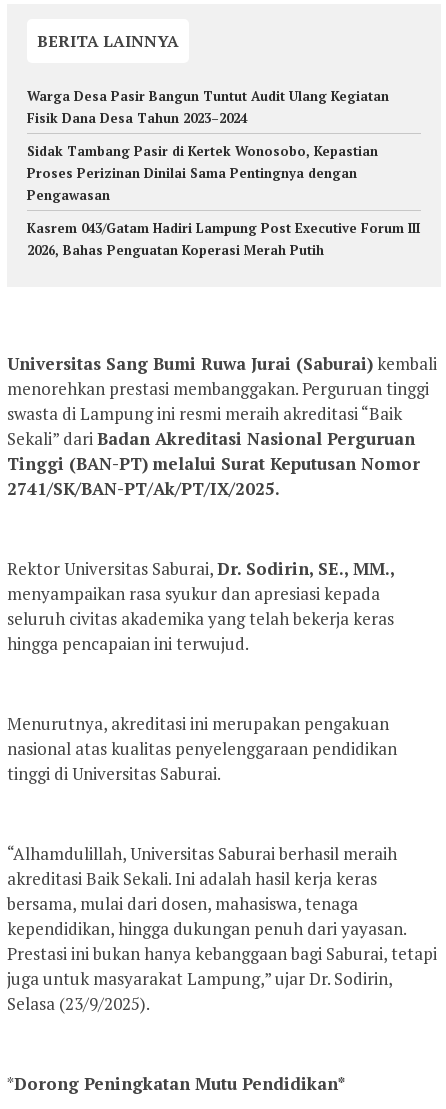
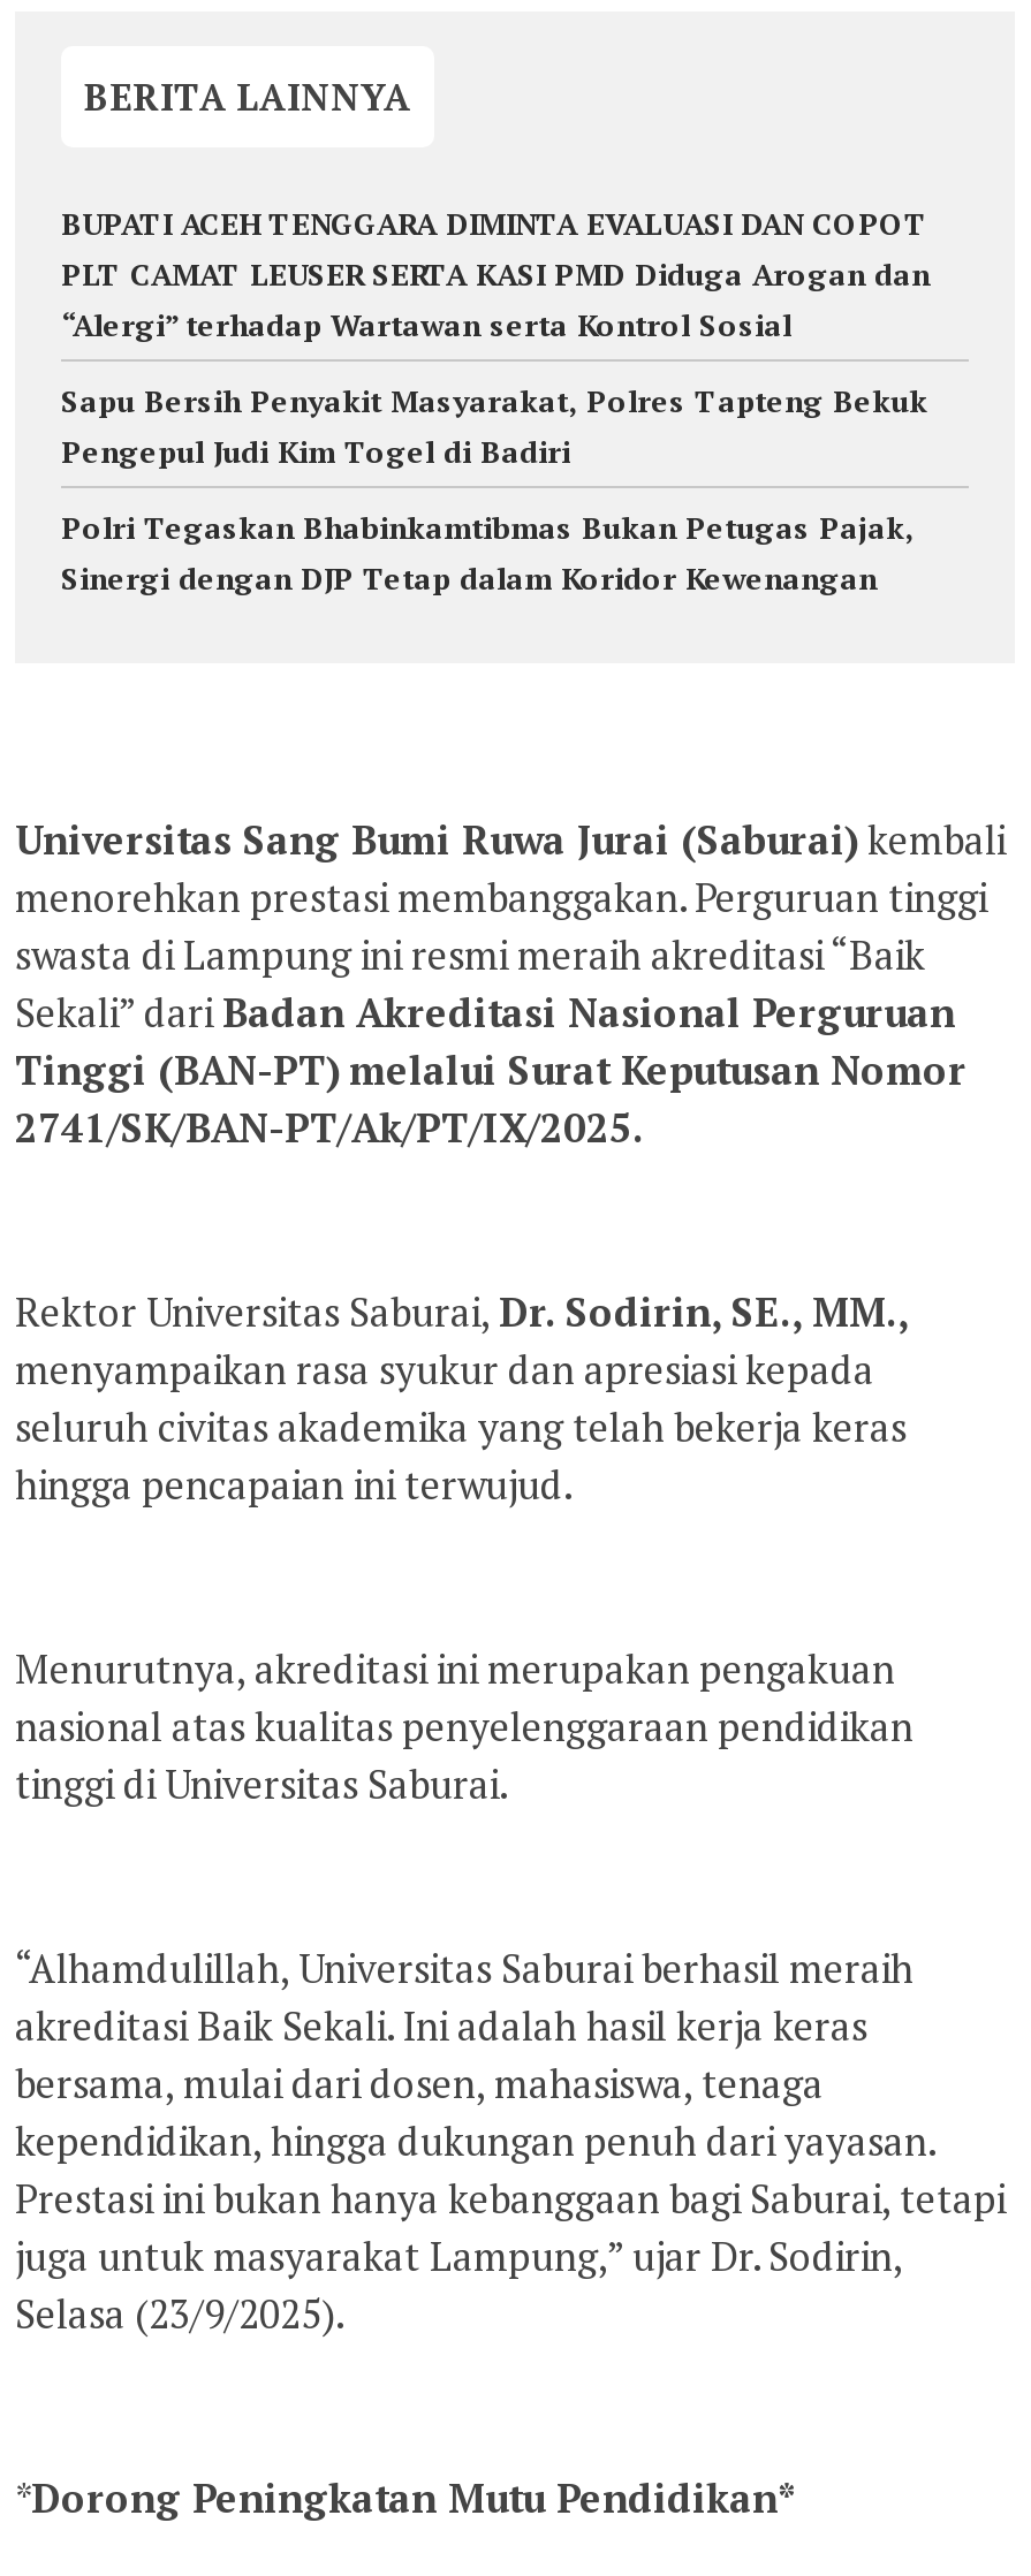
- Warga Desa Pasir Bangun Tuntut Audit Ulang Kegiatan
- Fisik Dana Desa Tahun 2023–2024
+ BUPATI ACEH TENGGARA DIMINTA EVALUASI DAN COPOT
+ PLT CAMAT LEUSER SERTA KASI PMD Diduga Arogan dan
+ “Alergi” terhadap Wartawan serta Kontrol Sosial

- Sidak Tambang Pasir di Kertek Wonosobo, Kepastian
- Proses Perizinan Dinilai Sama Pentingnya dengan
- Pengawasan
+ Sapu Bersih Penyakit Masyarakat, Polres Tapteng Bekuk
+ Pengepul Judi Kim Togel di Badiri

- Kasrem 043/Gatam Hadiri Lampung Post Executive Forum III
- 2026, Bahas Penguatan Koperasi Merah Putih
+ Polri Tegaskan Bhabinkamtibmas Bukan Petugas Pajak,
+ Sinergi dengan DJP Tetap dalam Koridor Kewenangan
